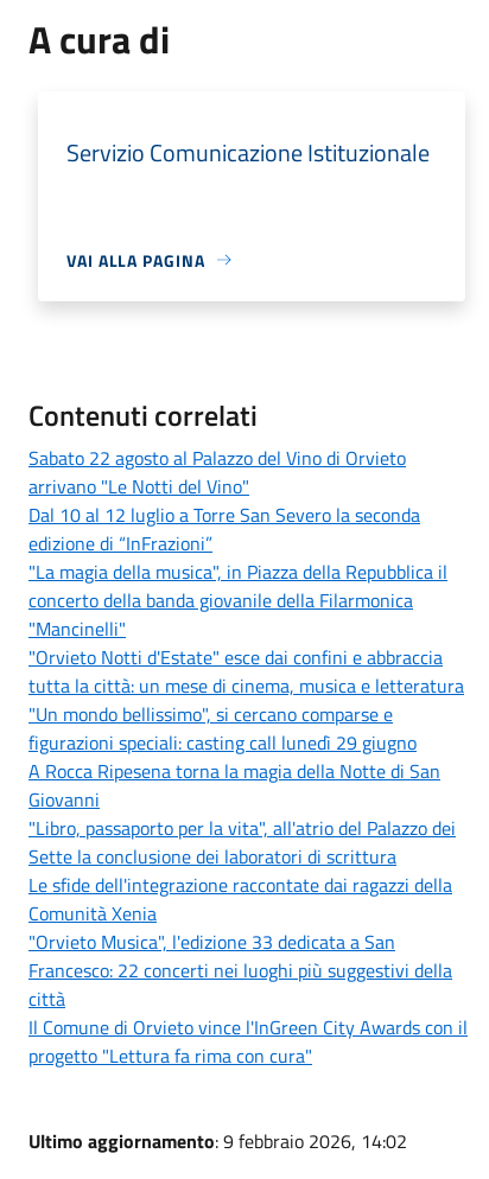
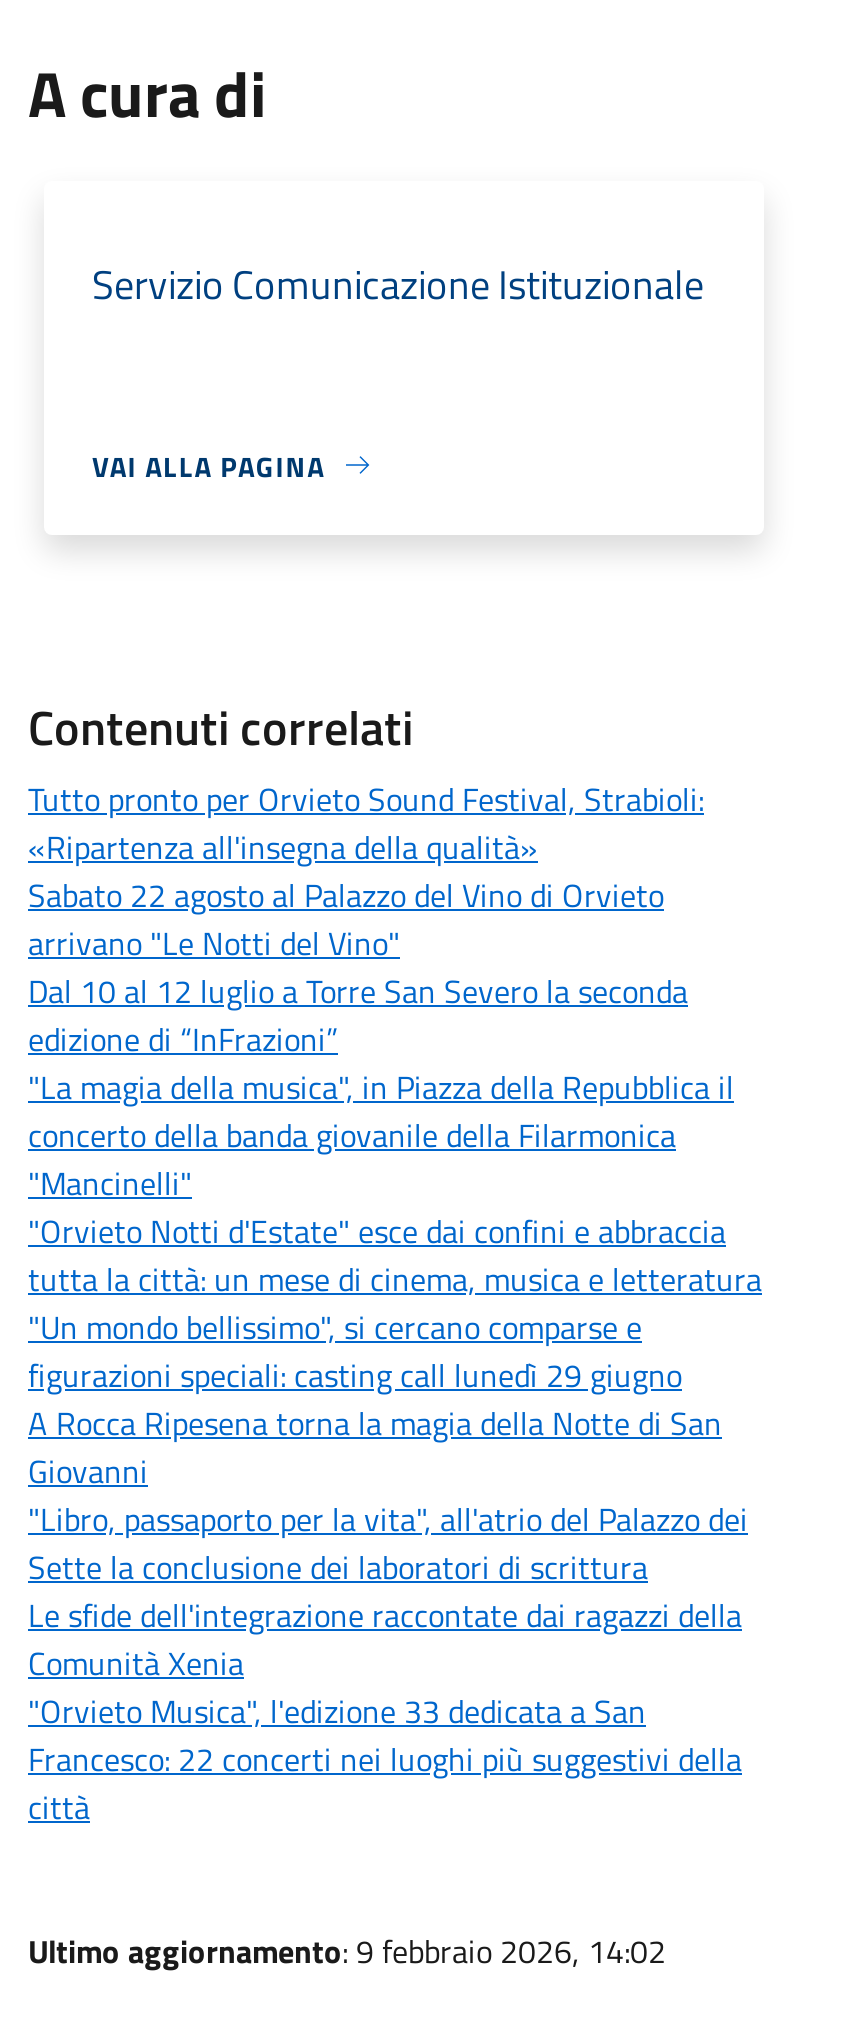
+ Tutto pronto per Orvieto Sound Festival, Strabioli:
+ «Ripartenza all'insegna della qualità»

moved down: Sabato 22 agosto al Palazzo del Vino di Orvieto | arrivano "Le Notti del Vino" | Dal 10 al 12 luglio a Torre San Severo la seconda | ... | Francesco: 22 concerti nei luoghi più suggestivi della | città

- Il Comune di Orvieto vince l'InGreen City Awards con il
- progetto "Lettura fa rima con cura"
